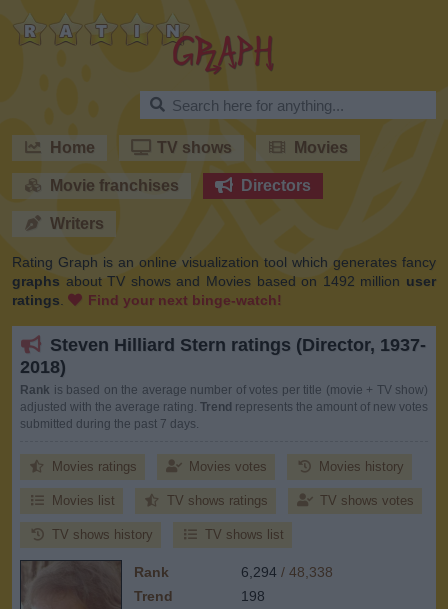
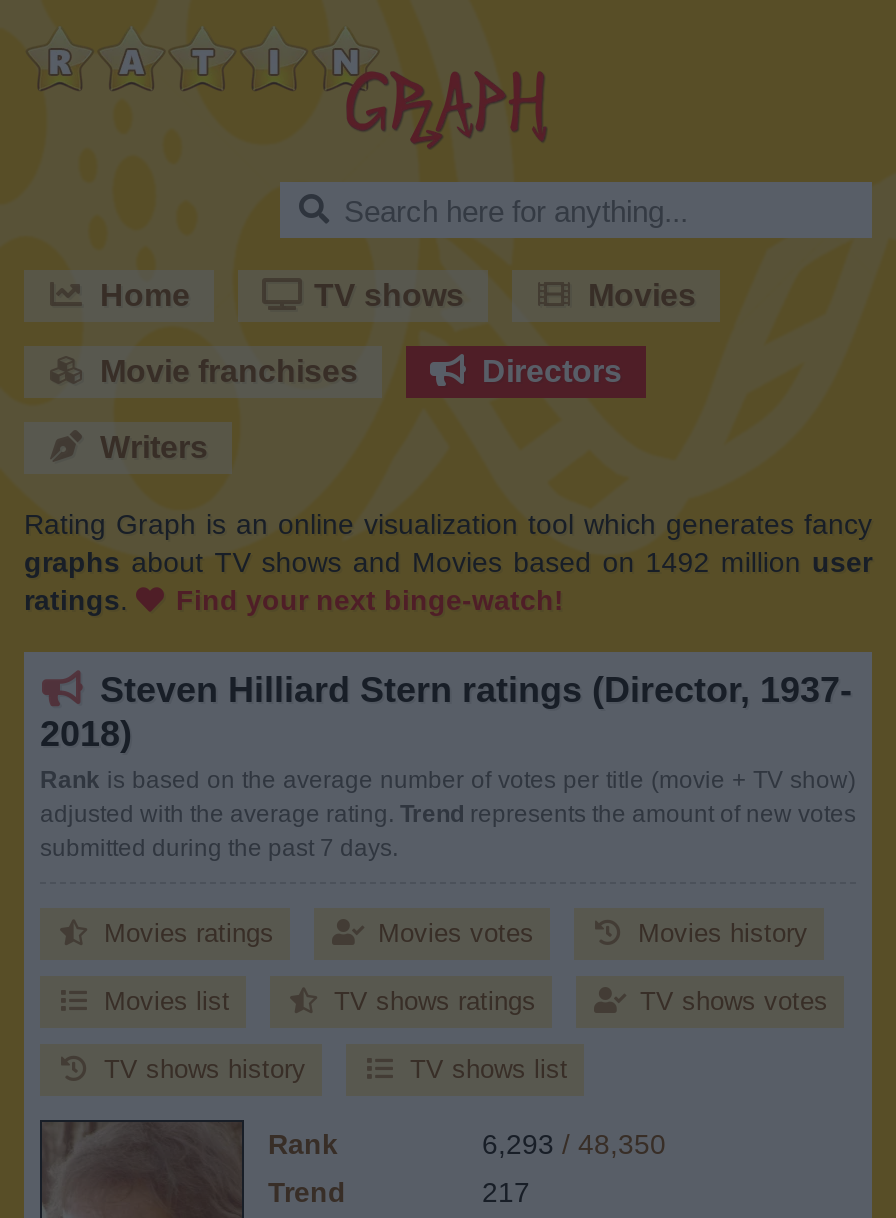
- 6,294 / 48,338
+ 6,293 / 48,350

- 198
+ 217
